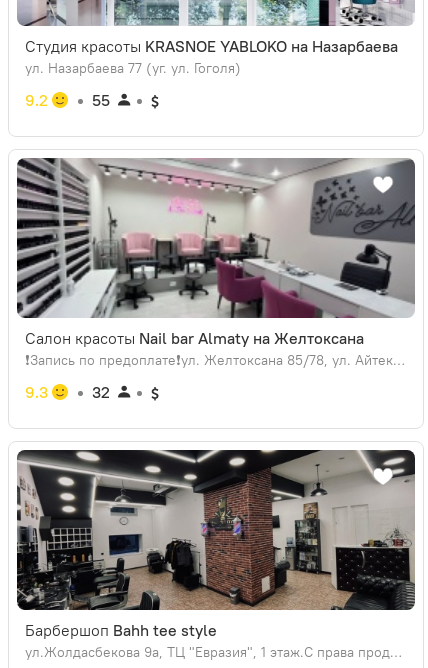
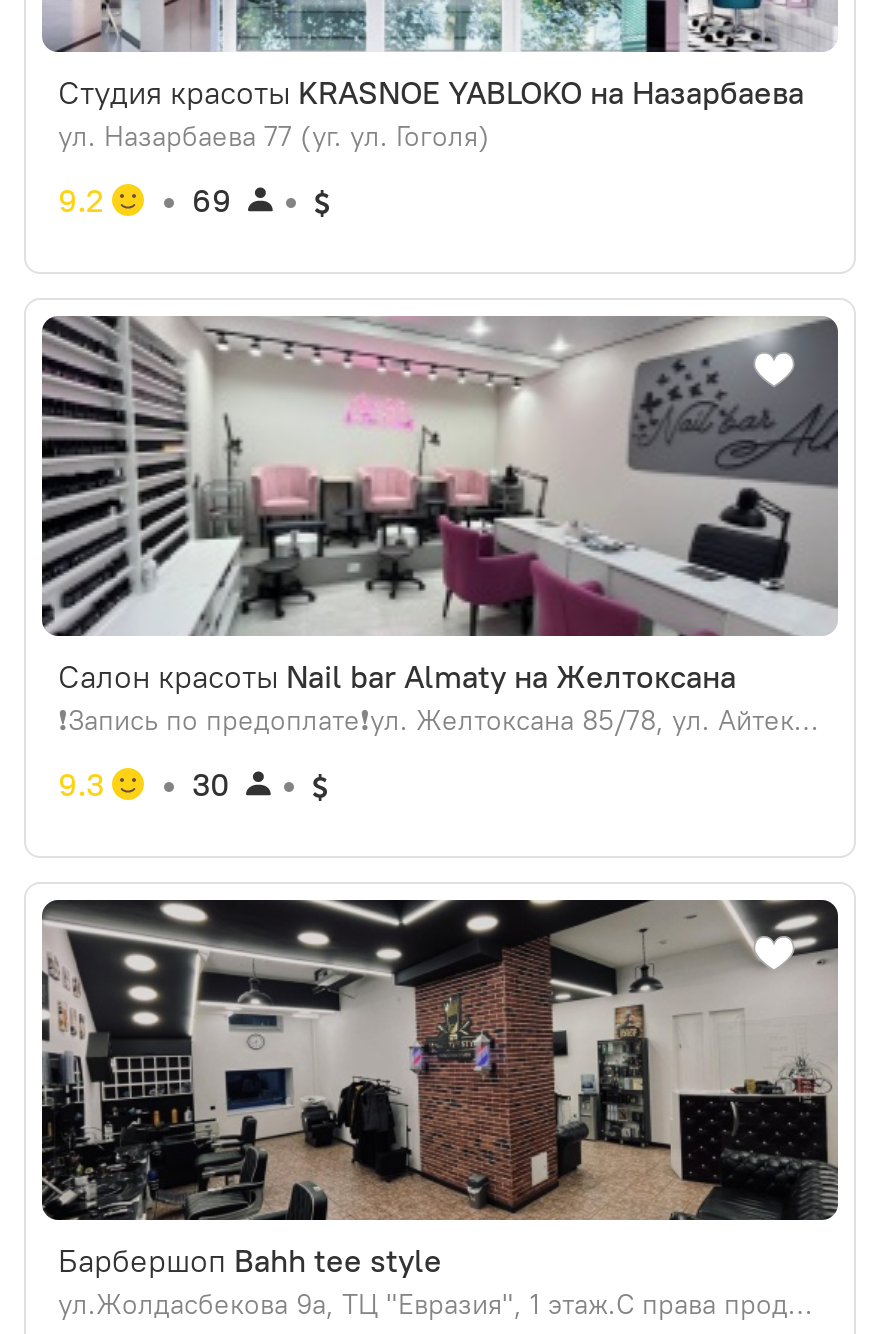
- 55
+ 69

- 32
+ 30
